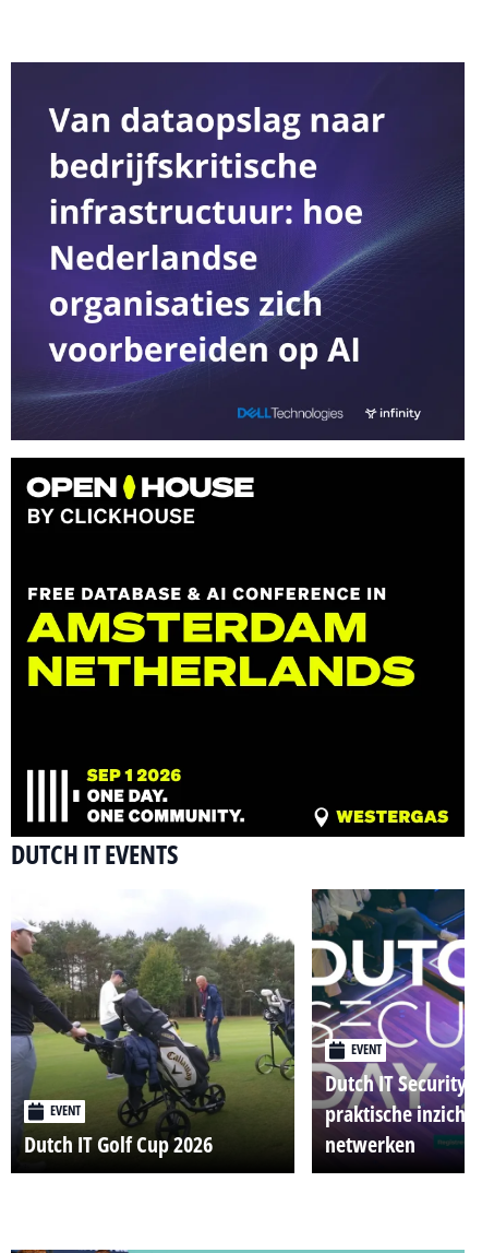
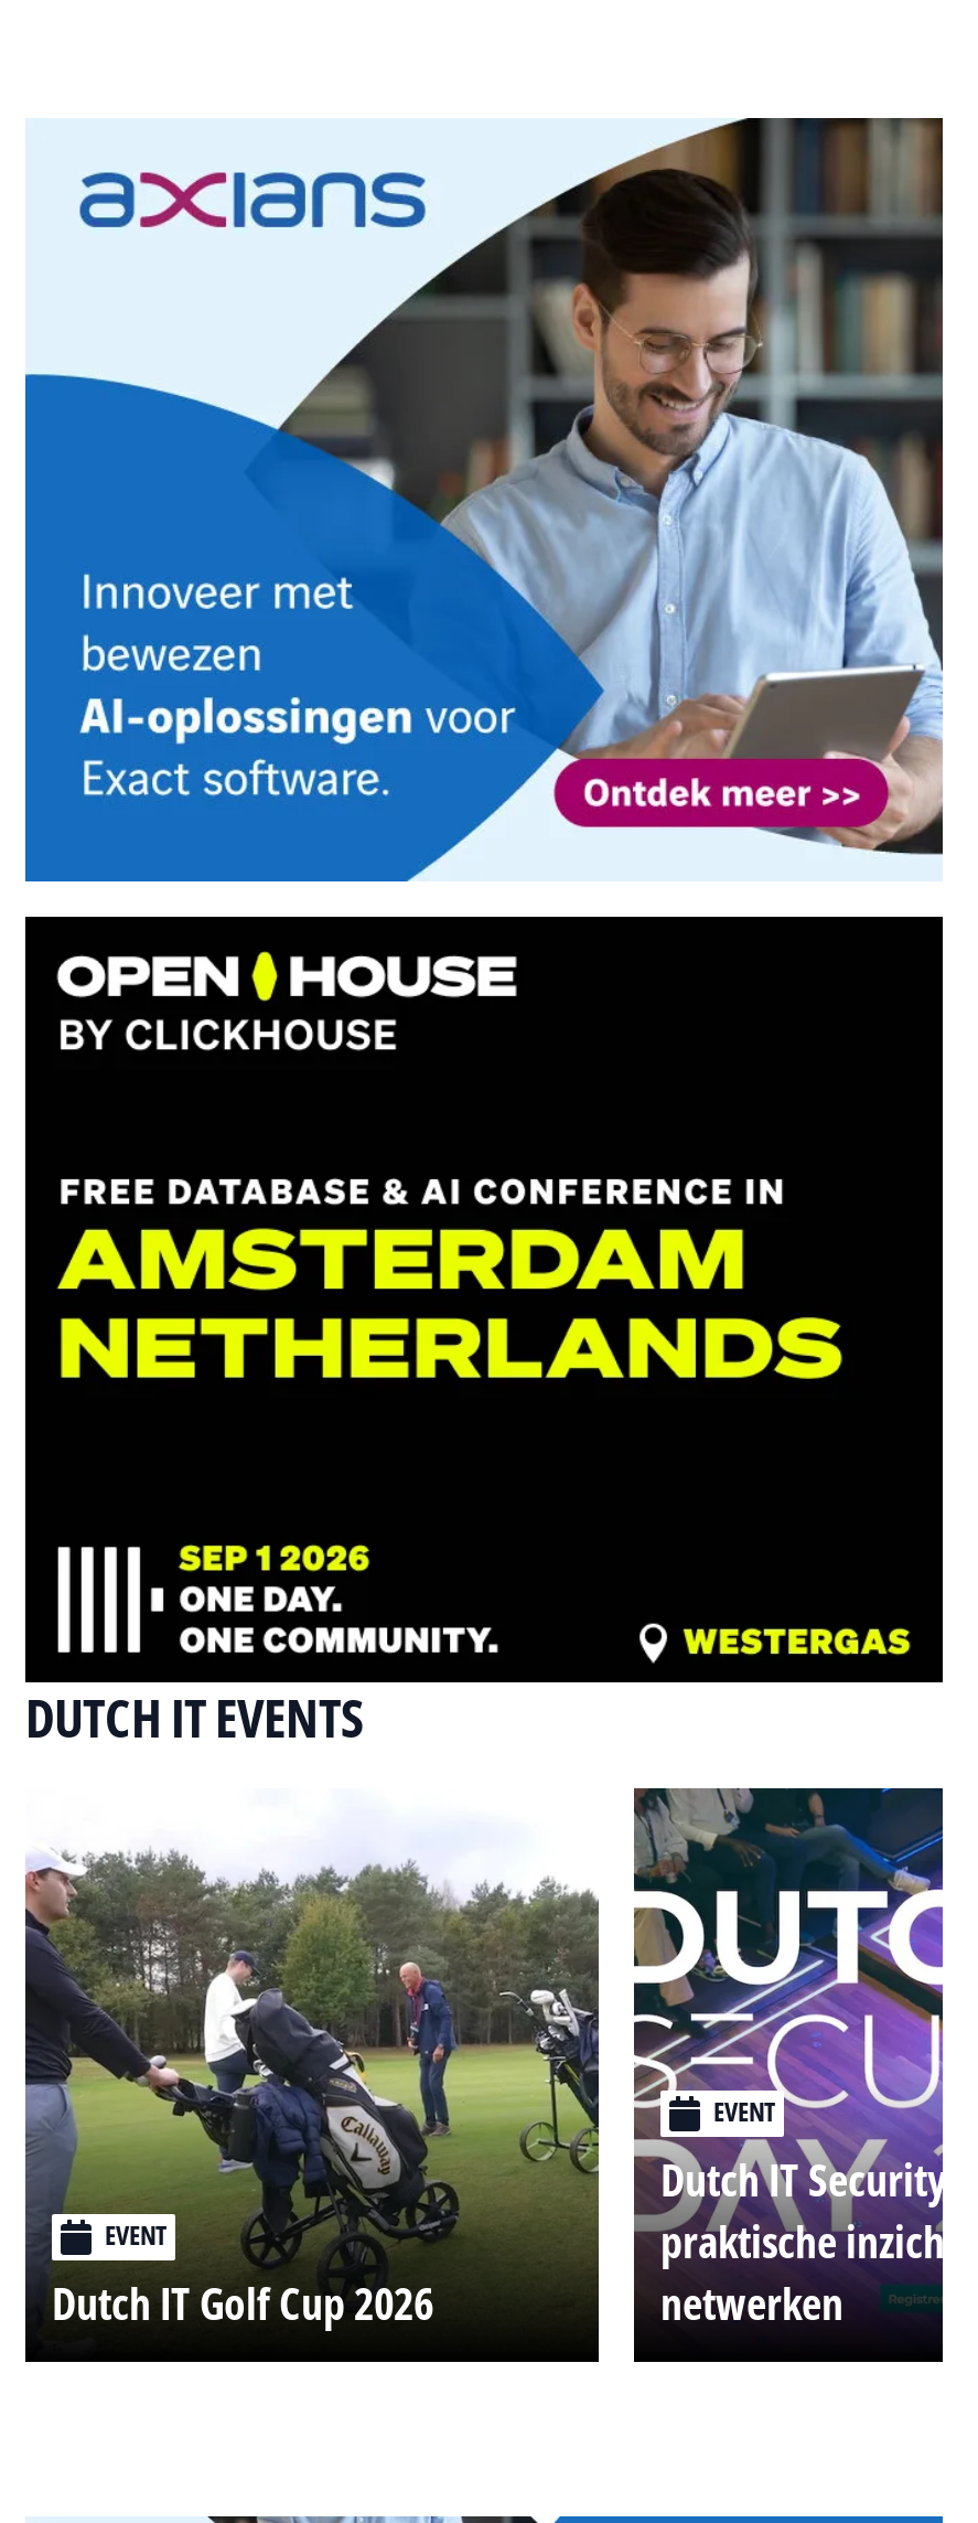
- [image]
+ [image]
